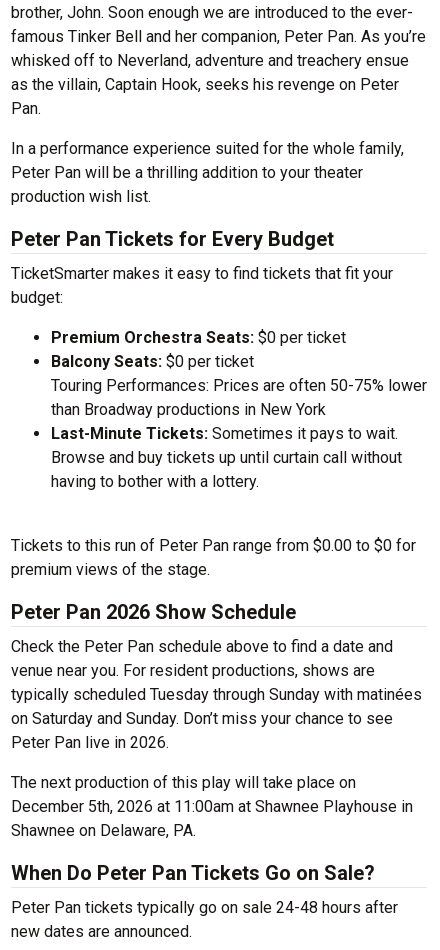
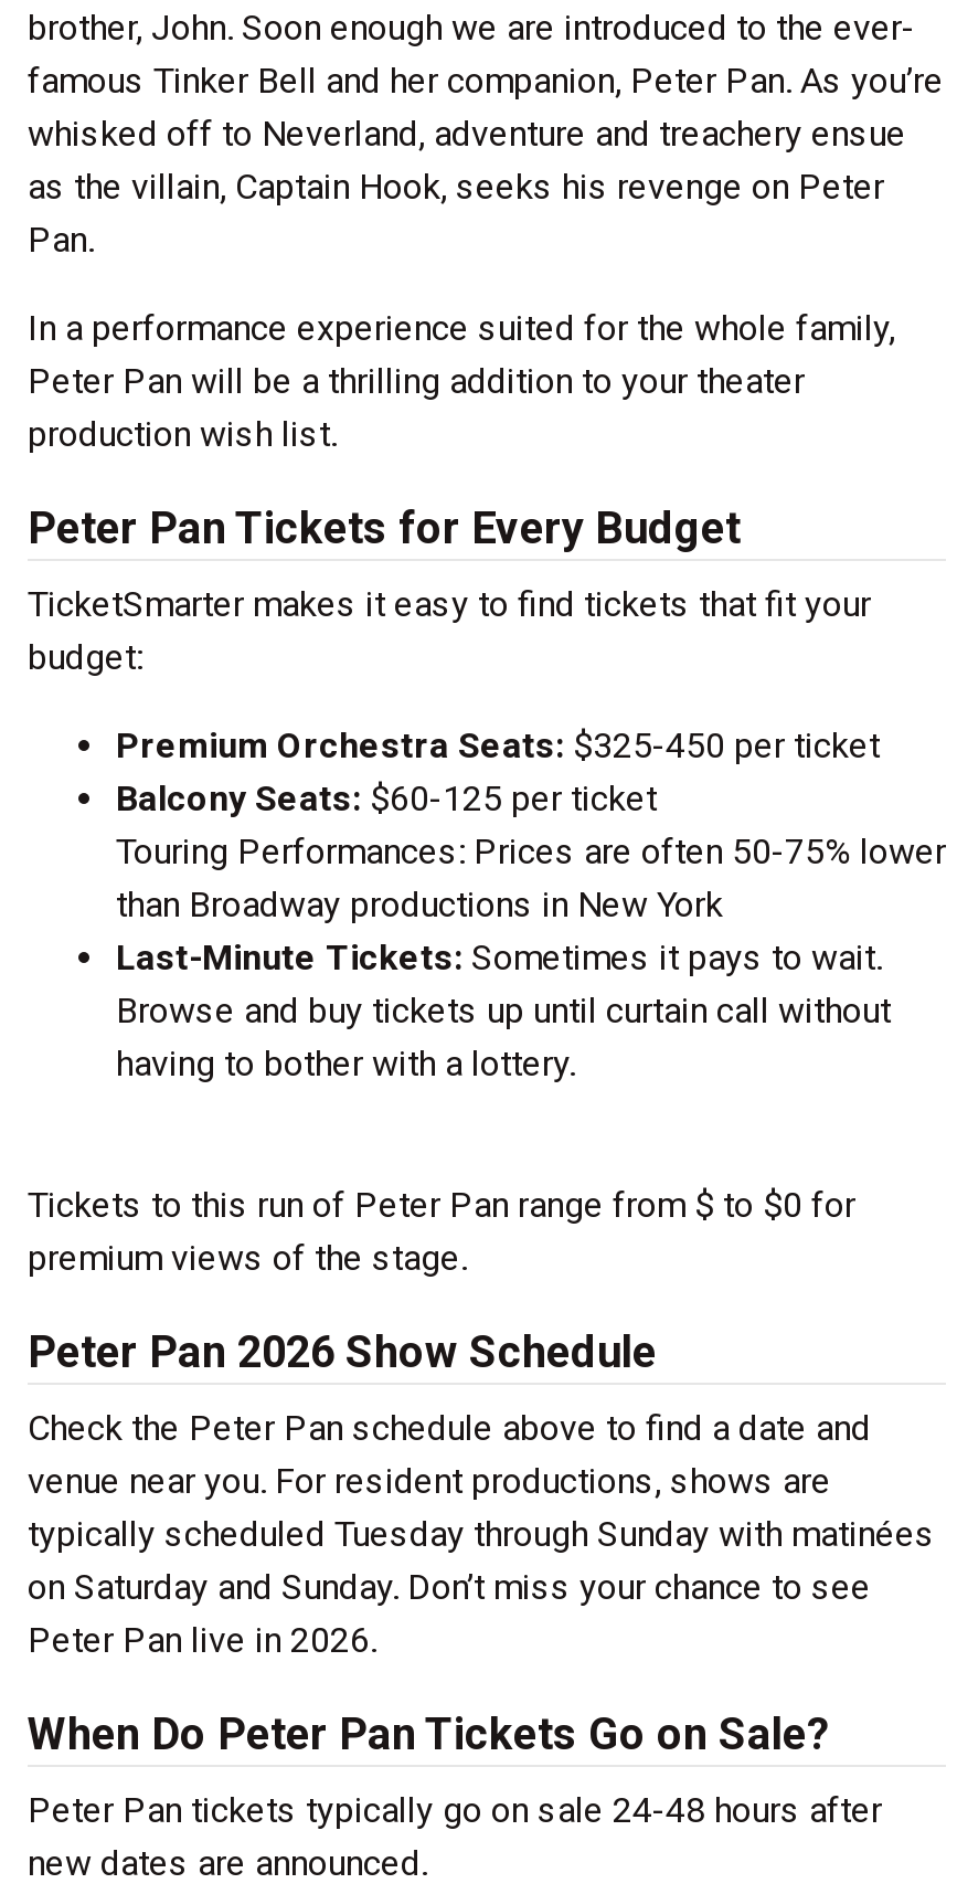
- Premium Orchestra Seats: $0 per ticket
+ Premium Orchestra Seats: $325-450 per ticket

- Balcony Seats: $0 per ticket
+ Balcony Seats: $60-125 per ticket

- Tickets to this run of Peter Pan range from $0.00 to $0 for
+ Tickets to this run of Peter Pan range from $ to $0 for

- The next production of this play will take place on
- December 5th, 2026 at 11:00am at Shawnee Playhouse in
- Shawnee on Delaware, PA.
